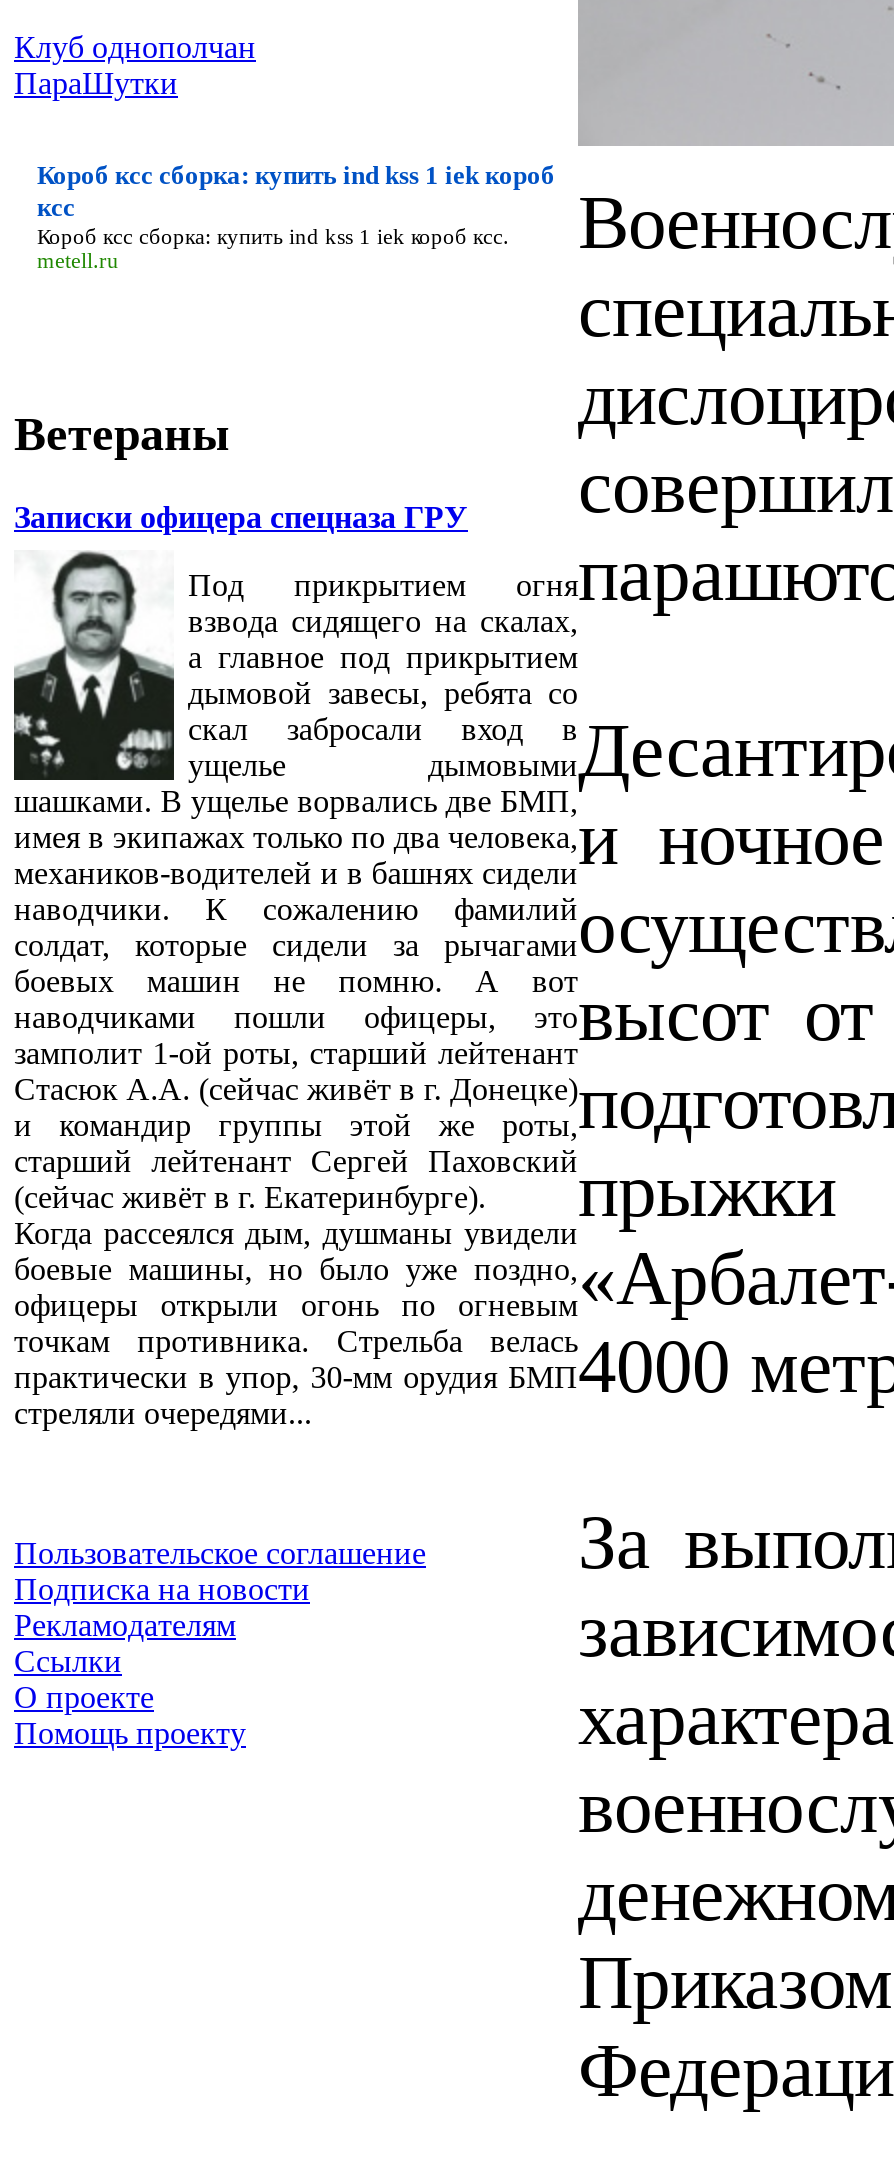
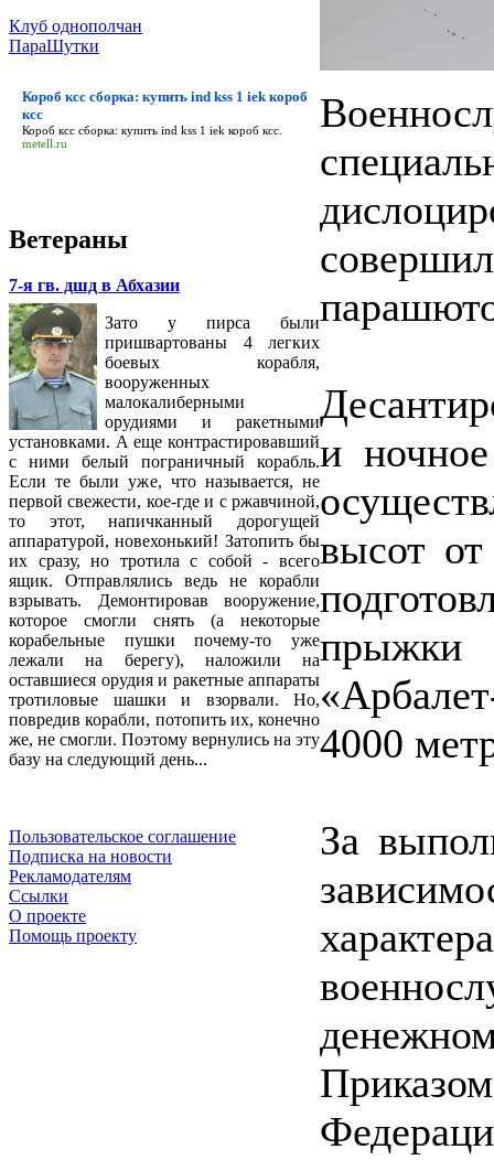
- Записки офицера спецназа ГРУ
+ 7-я гв. дшд в Абхазии

- [image]
- Под прикрытием огня
- взвода сидящего на скалах,
- а главное под прикрытием
- дымовой завесы, ребята со
- скал забросали вход в
- ущелье дымовыми
- шашками. В ущелье ворвались две БМП,
- имея в экипажах только по два человека,
- механиков-водителей и в башнях сидели
- наводчики. К сожалению фамилий
- солдат, которые сидели за рычагами
- боевых машин не помню. А вот
- наводчиками пошли офицеры, это
- замполит 1-ой роты, старший лейтенант
- Стасюк А.А. (сейчас живёт в г. Донецке)
- и командир группы этой же роты,
- старший лейтенант Сергей Паховский
- (сейчас живёт в г. Екатеринбурге).
- Когда рассеялся дым, душманы увидели
- боевые машины, но было уже поздно,
- офицеры открыли огонь по огневым
- точкам противника. Стрельба велась
- практически в упор, 30-мм орудия БМП
- стреляли очередями...
+ [image]
+ Зато у пирса были
+ пришвартованы 4 легких
+ боевых корабля,
+ вооруженных
+ малокалиберными
+ орудиями и ракетными
+ установками. А еще контрастировавший
+ с ними белый пограничный корабль.
+ Если те были уже, что называется, не
+ первой свежести, кое-где и с ржавчиной,
+ то этот, напичканный дорогущей
+ аппаратурой, новехонький! Затопить бы
+ их сразу, но тротила с собой - всего
+ ящик. Отправлялись ведь не корабли
+ взрывать. Демонтировав вооружение,
+ которое смогли снять (а некоторые
+ корабельные пушки почему-то уже
+ лежали на берегу), наложили на
+ оставшиеся орудия и ракетные аппараты
+ тротиловые шашки и взорвали. Но,
+ повредив корабли, потопить их, конечно
+ же, не смогли. Поэтому вернулись на эту
+ базу на следующий день...
